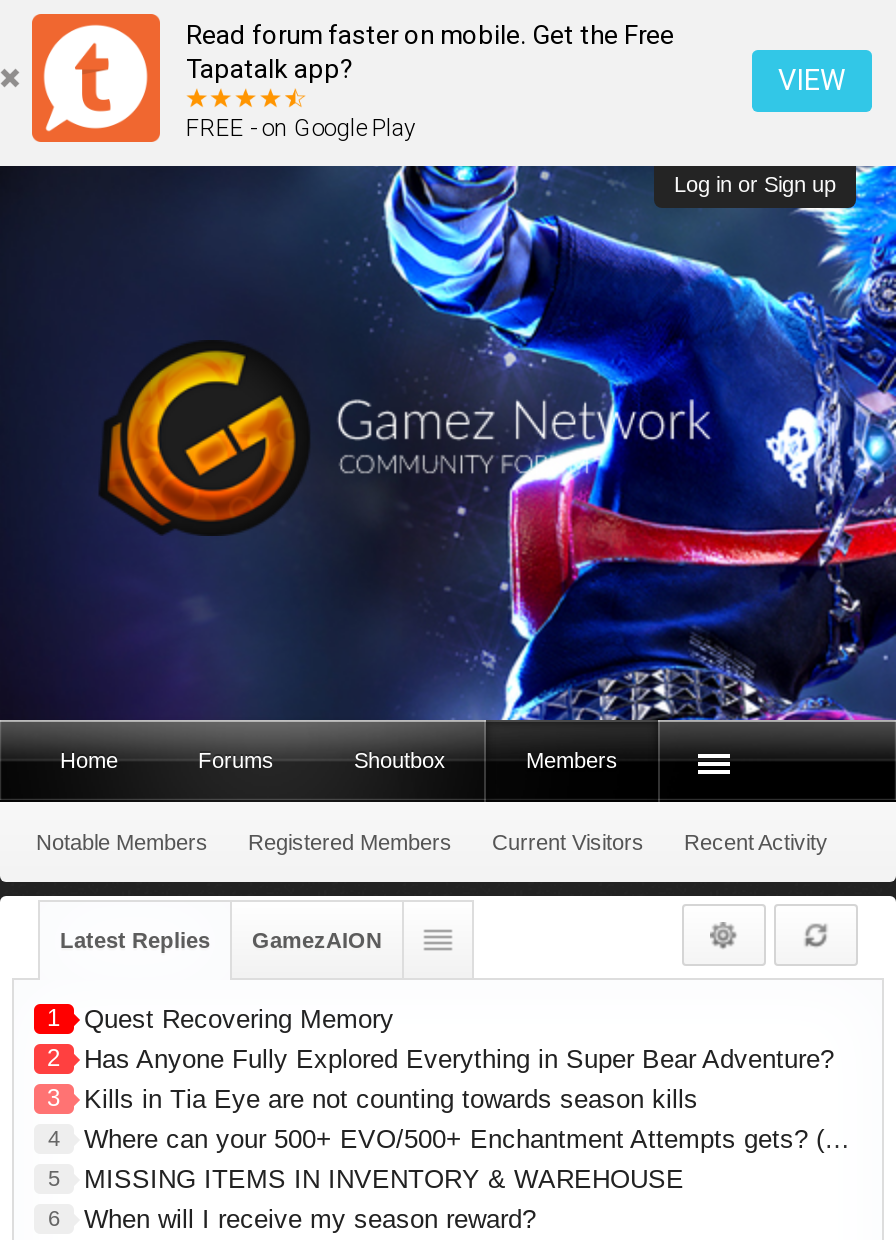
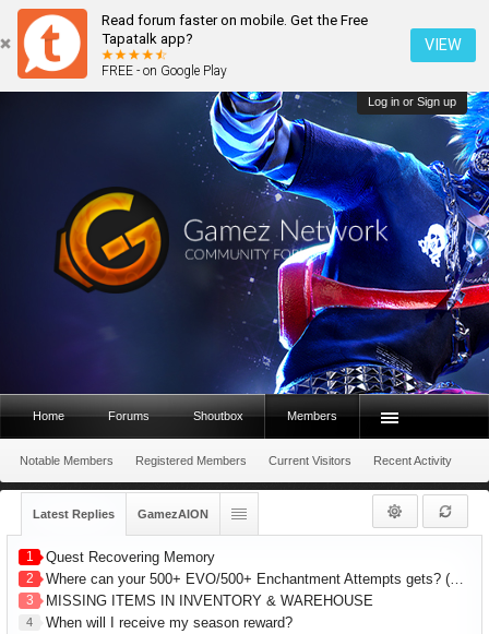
- Has Anyone Fully Explored Everything in Super Bear Adventure?
- 3
- Kills in Tia Eye are not counting towards season kills
- 4

- 5 MISSING ITEMS IN INVENTORY & WAREHOUSE
+ 3 MISSING ITEMS IN INVENTORY & WAREHOUSE

- 6 When will I receive my season reward?
+ 4 When will I receive my season reward?
